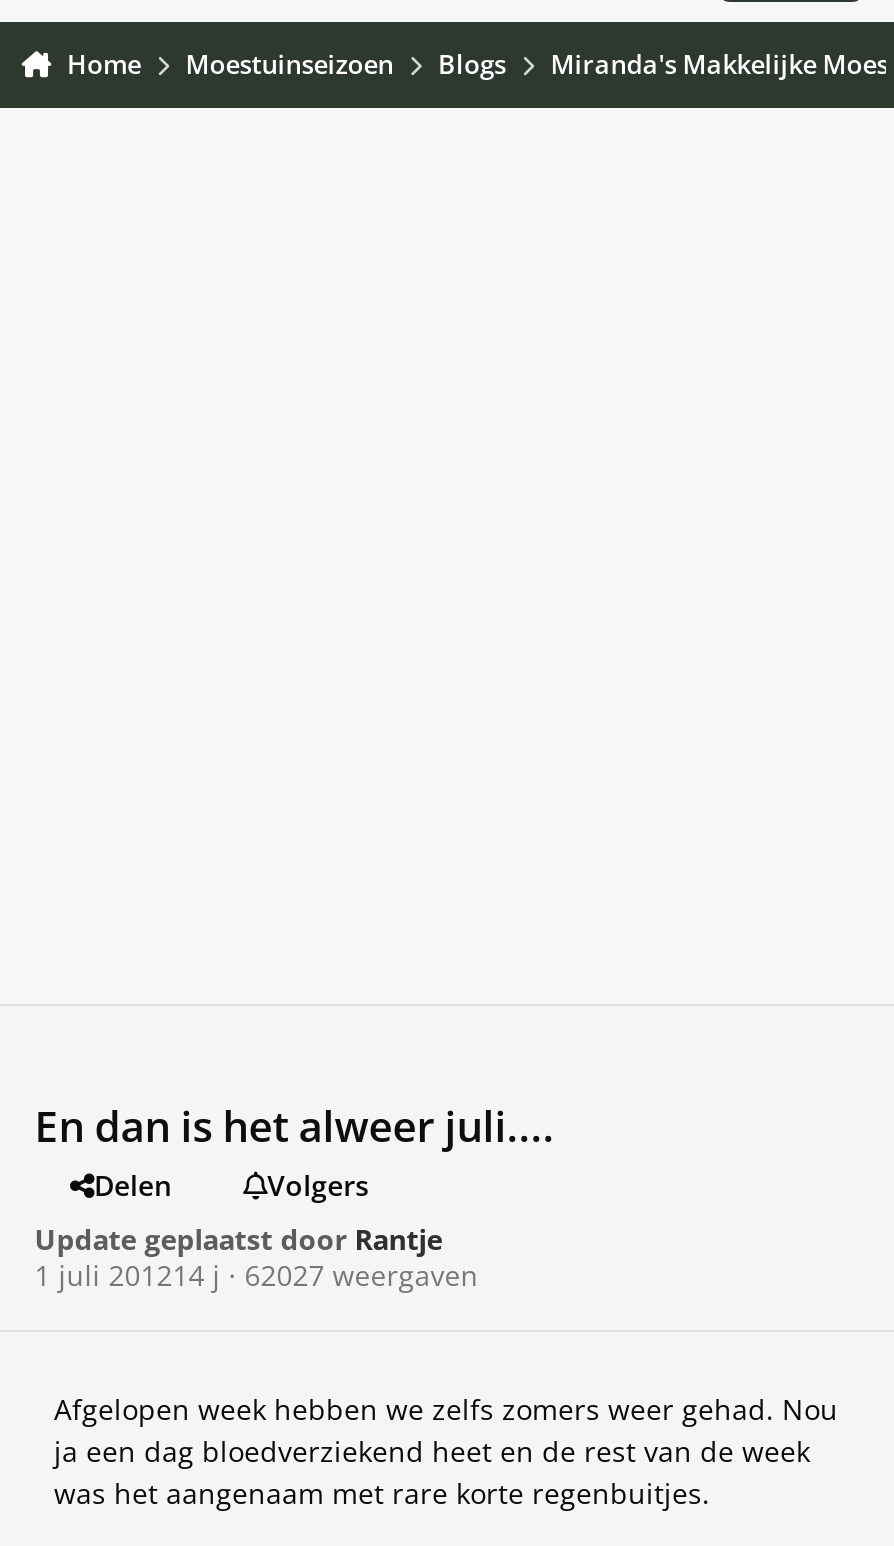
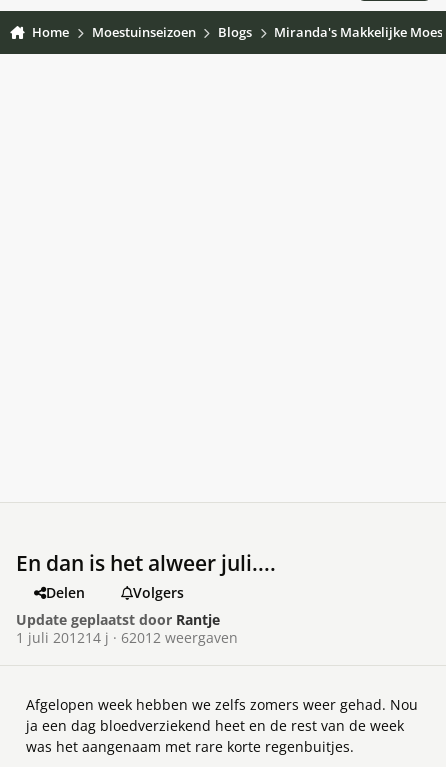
- 1 juli 201214 j · 62027 weergaven
+ 1 juli 201214 j · 62012 weergaven
